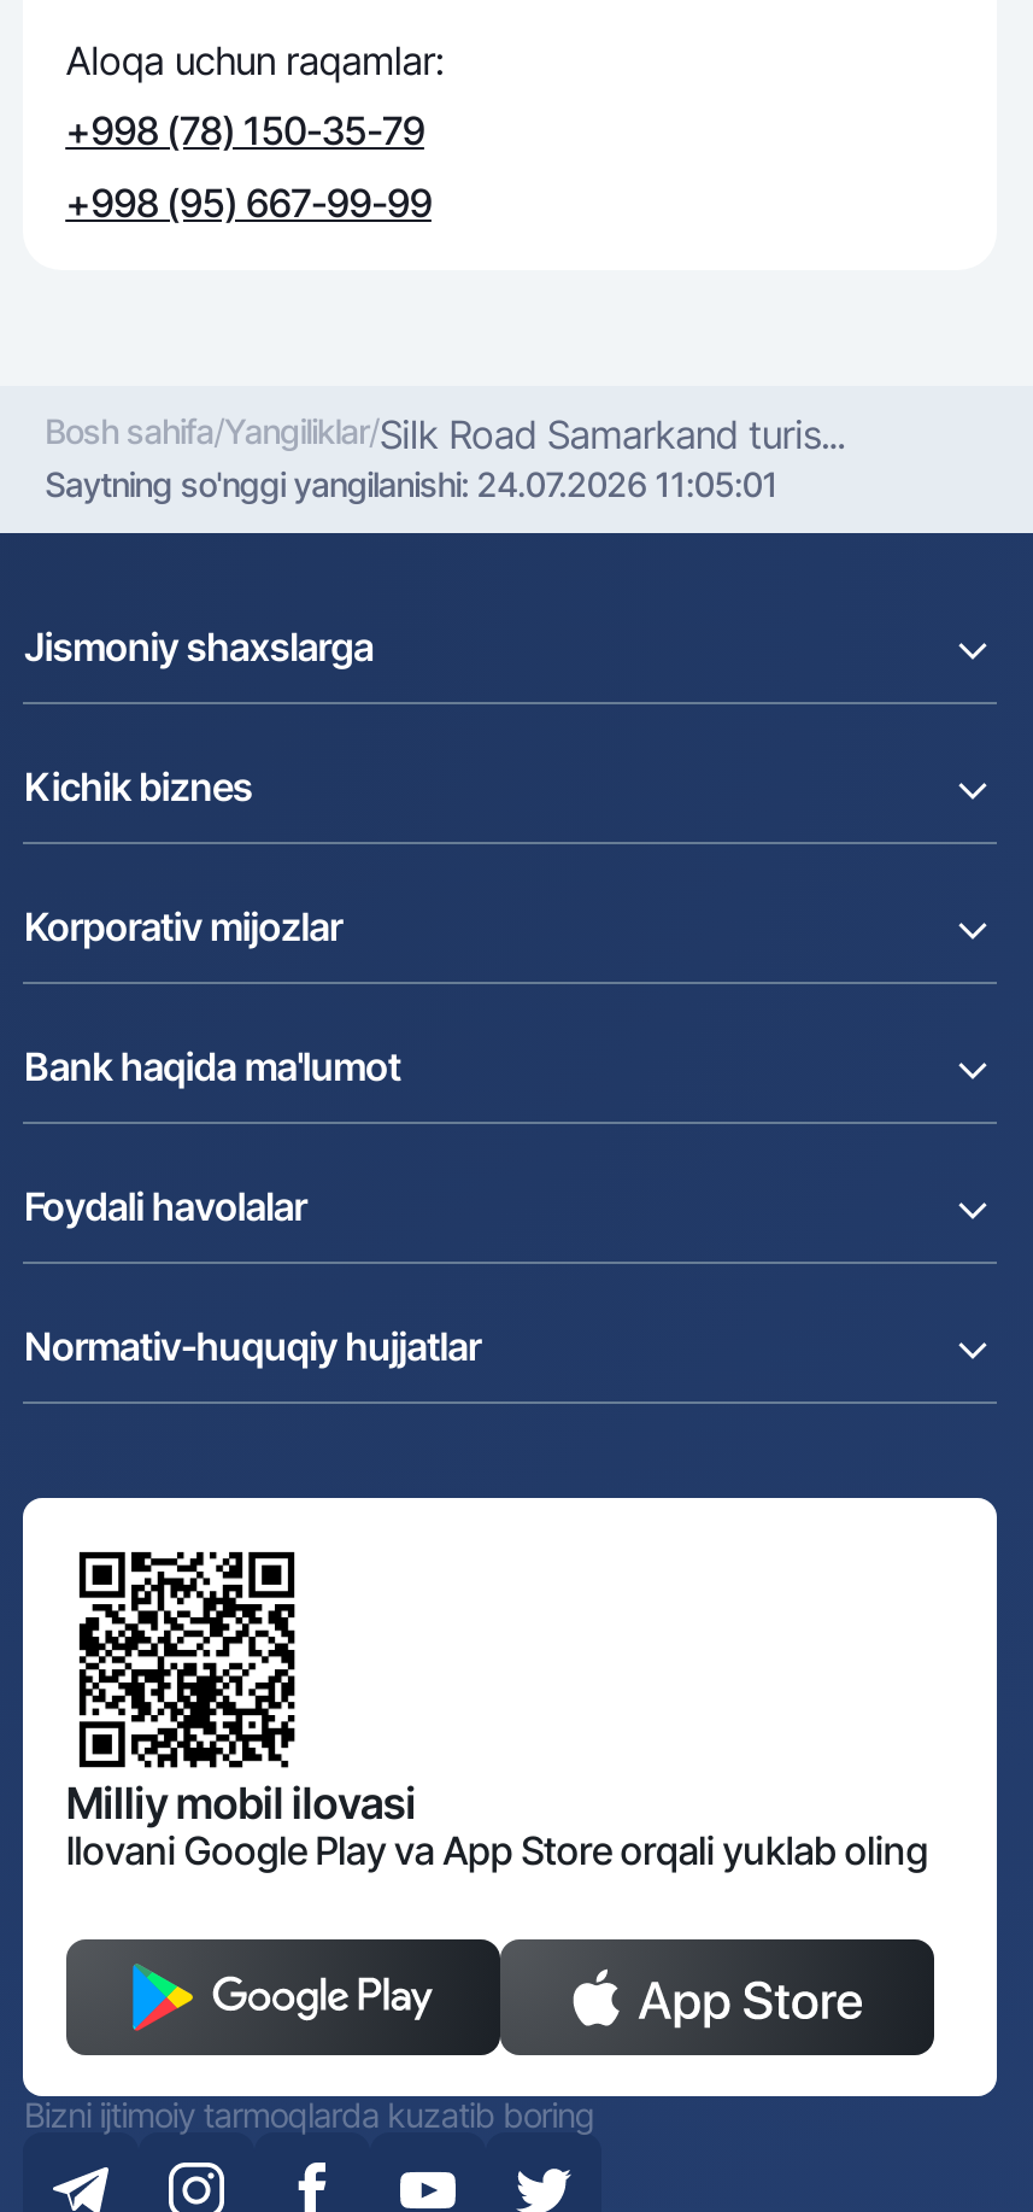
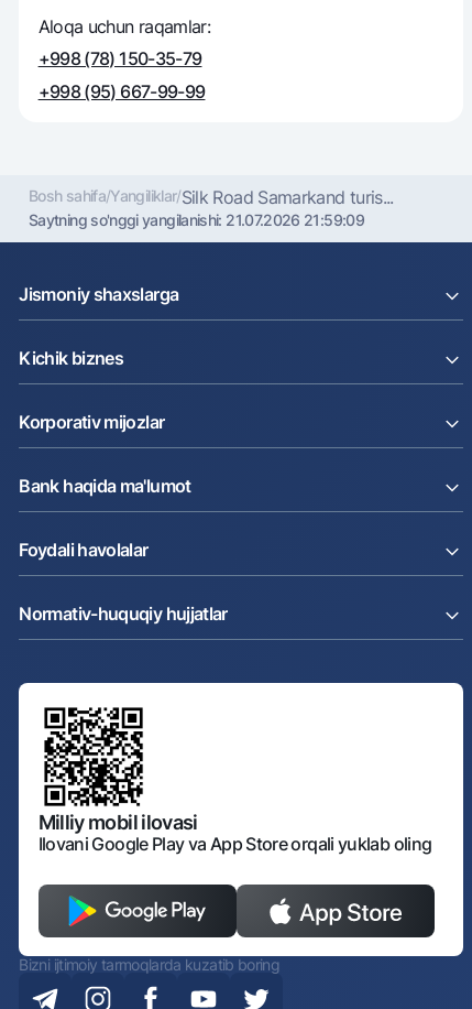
- Saytning so'nggi yangilanishi: 24.07.2026 11:05:01
+ Saytning so'nggi yangilanishi: 21.07.2026 21:59:09
